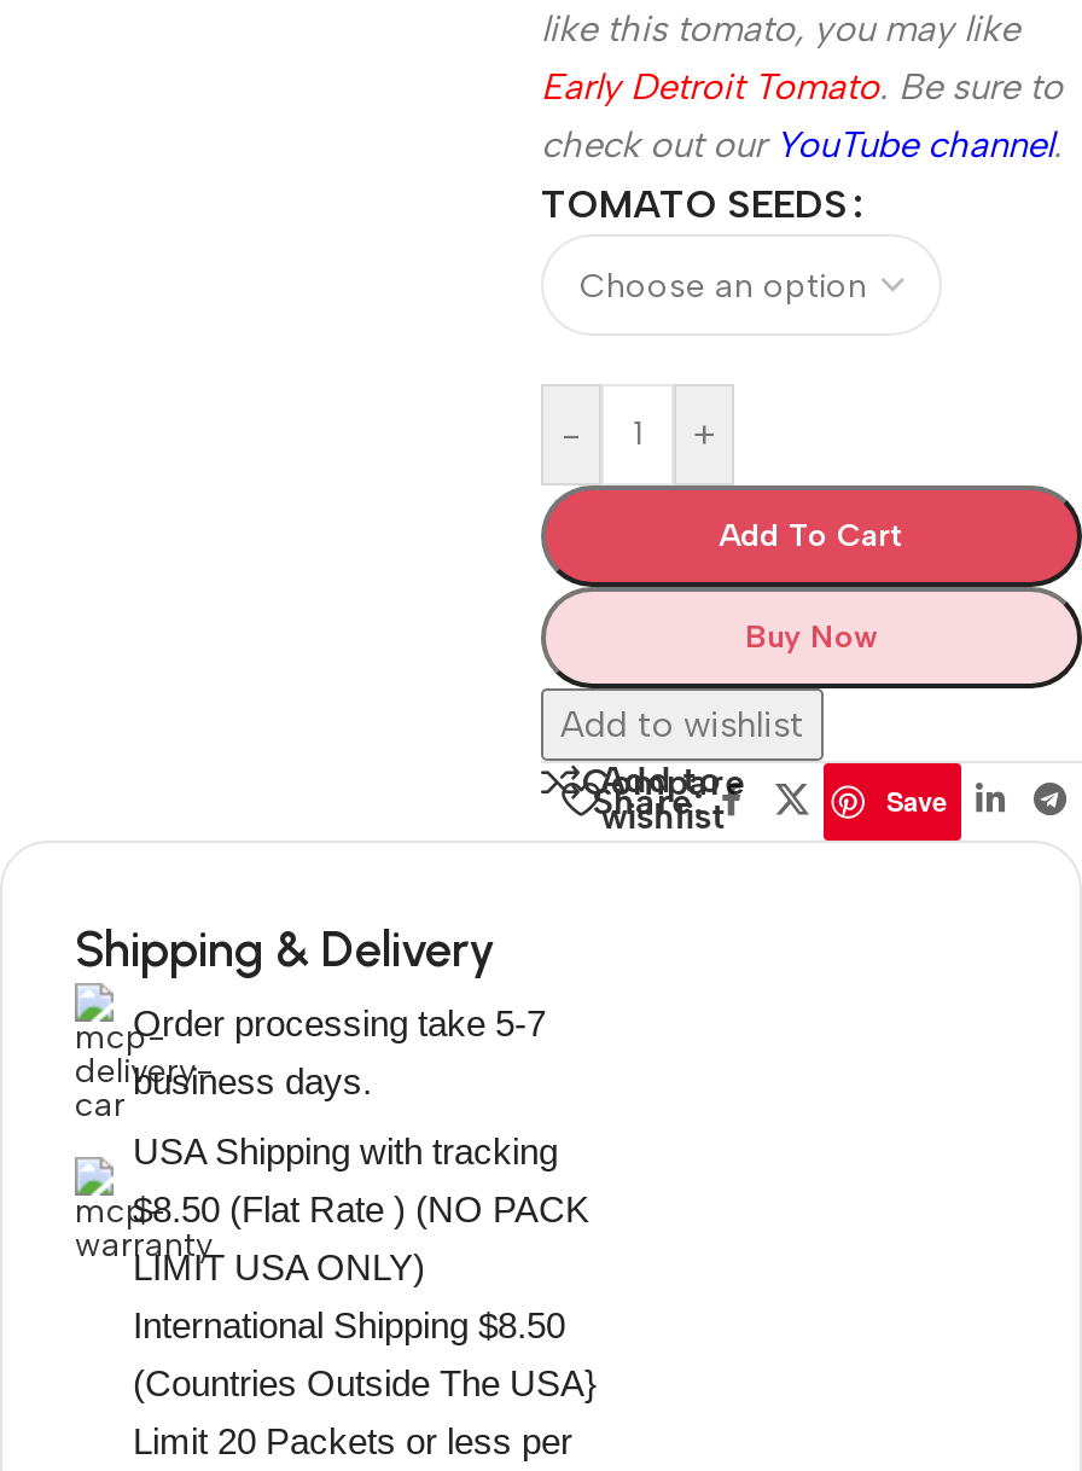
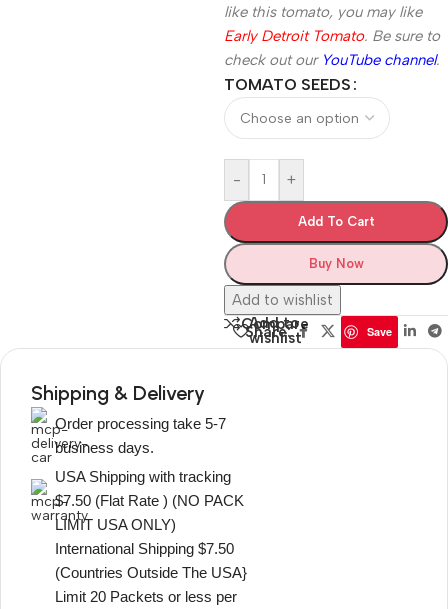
- $8.50 (Flat Rate ) (NO PACK
+ $7.50 (Flat Rate ) (NO PACK

- International Shipping $8.50
+ International Shipping $7.50
